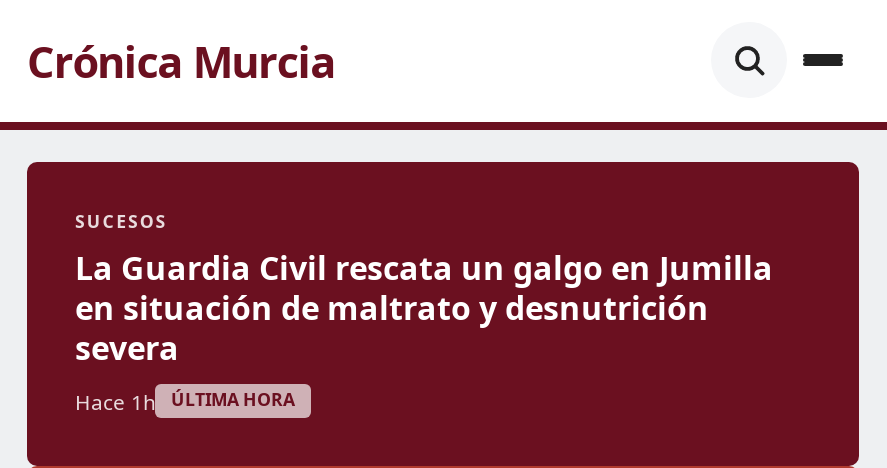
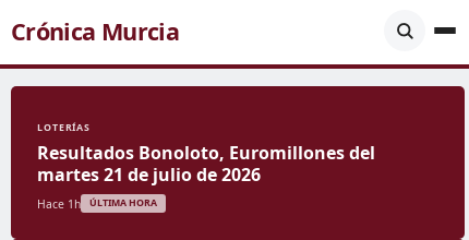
- SUCESOS
- La Guardia Civil rescata un galgo en Jumilla
- en situación de maltrato y desnutrición
- severa
+ LOTERÍAS
+ Resultados Bonoloto, Euromillones del
+ martes 21 de julio de 2026
